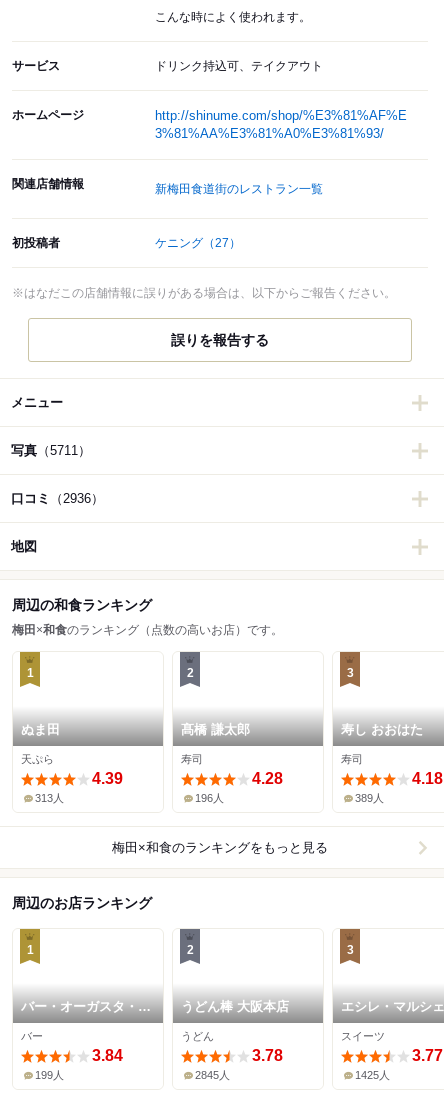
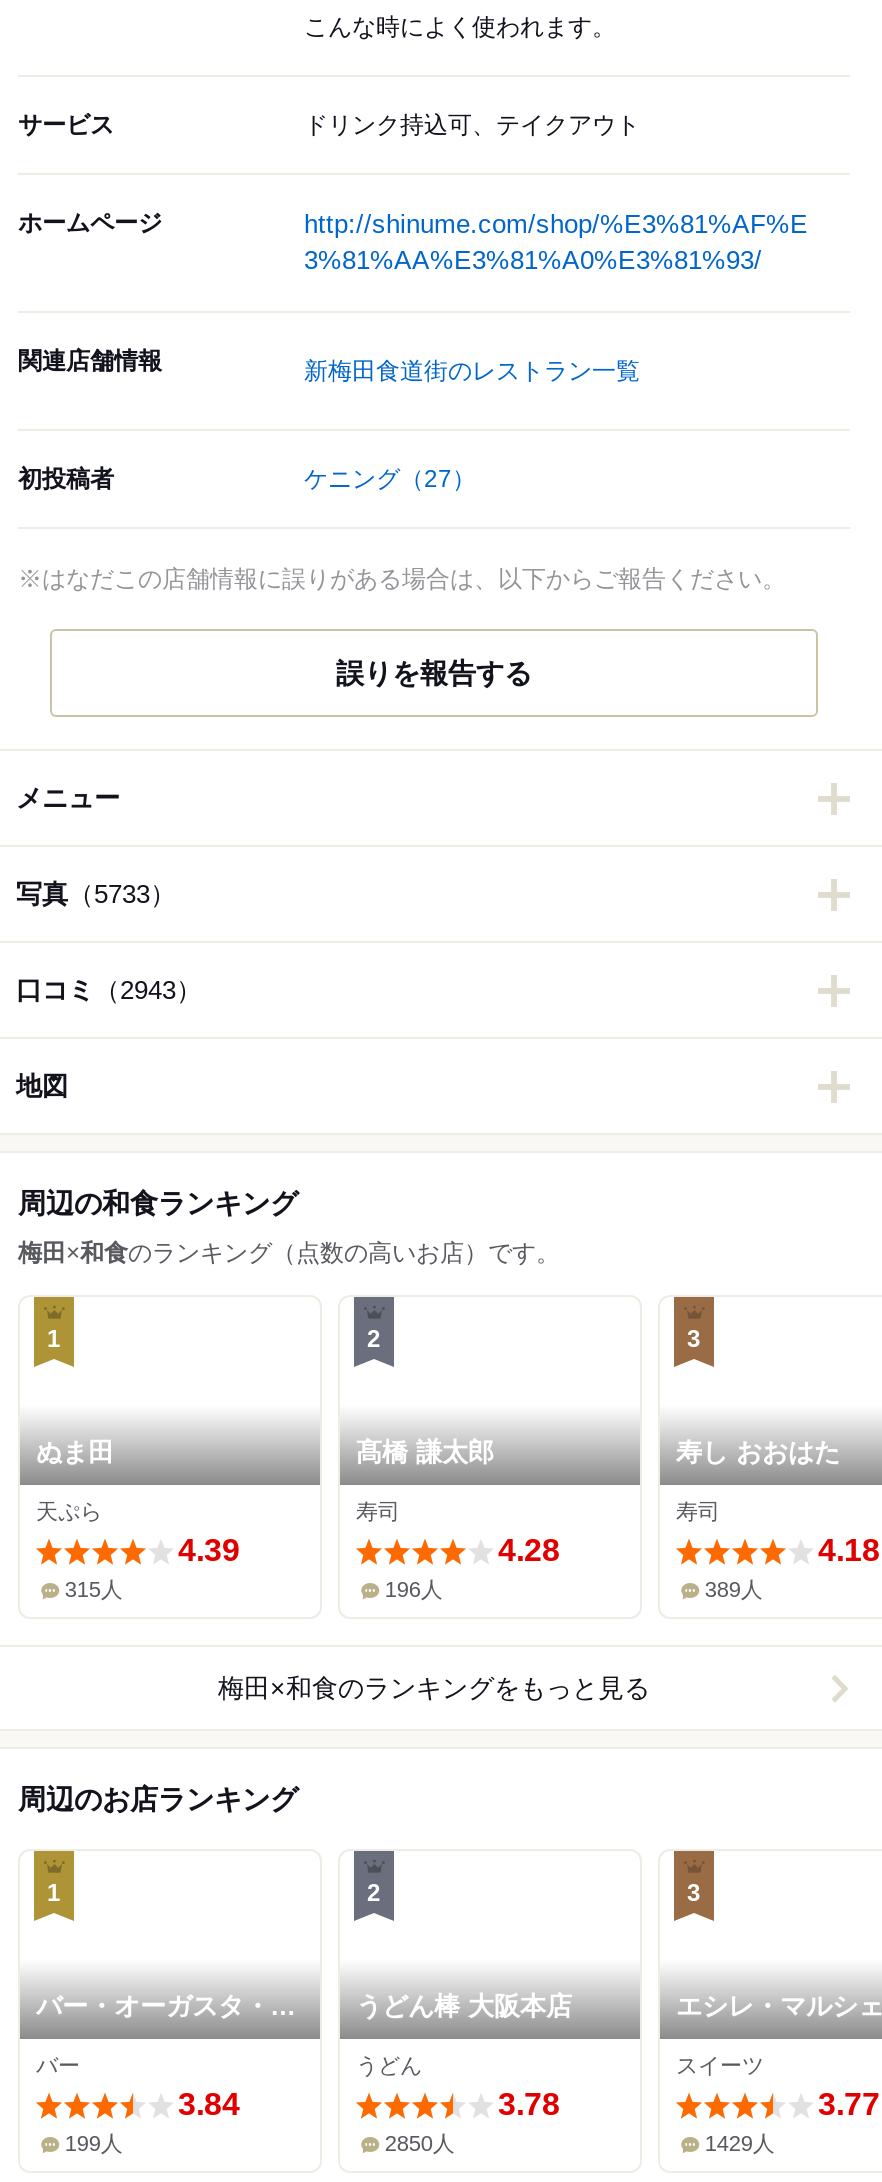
- 写真（5711）
+ 写真（5733）

- 口コミ（2936）
+ 口コミ（2943）

- 313人
+ 315人

- 2845人
+ 2850人

- 1425人
+ 1429人
